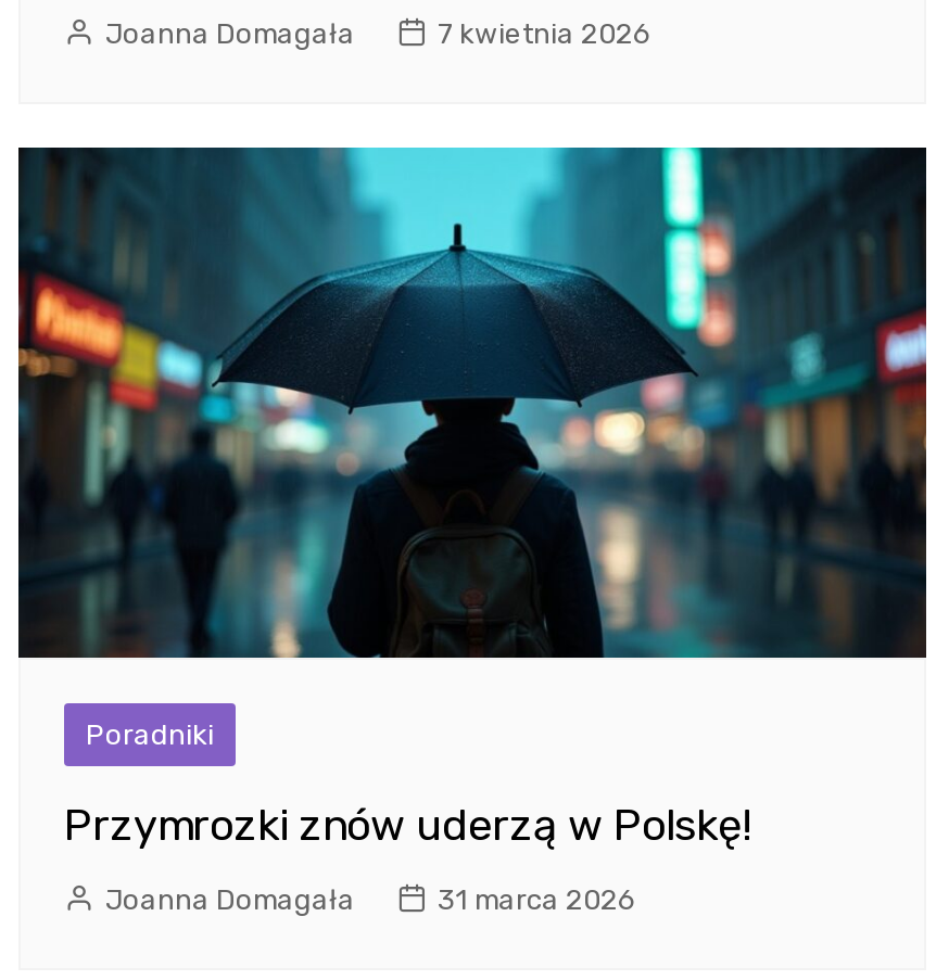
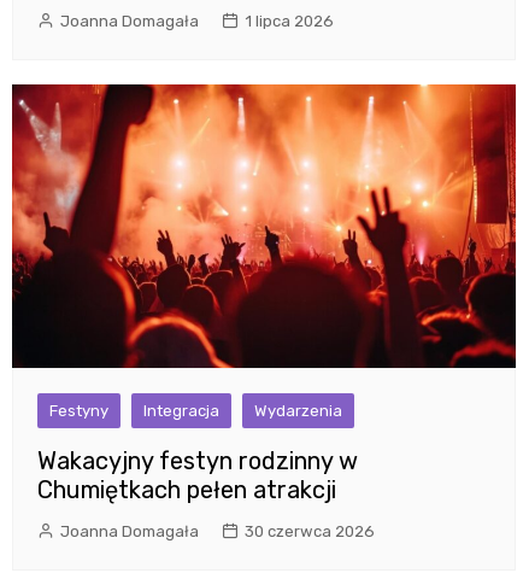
- 7 kwietnia 2026
+ 1 lipca 2026

- [image]
- Poradniki
+ [image]
+ Festyny
+ Integracja
+ Wydarzenia

- Przymrozki znów uderzą w Polskę!
+ Wakacyjny festyn rodzinny w
+ Chumiętkach pełen atrakcji

- 31 marca 2026
+ 30 czerwca 2026
